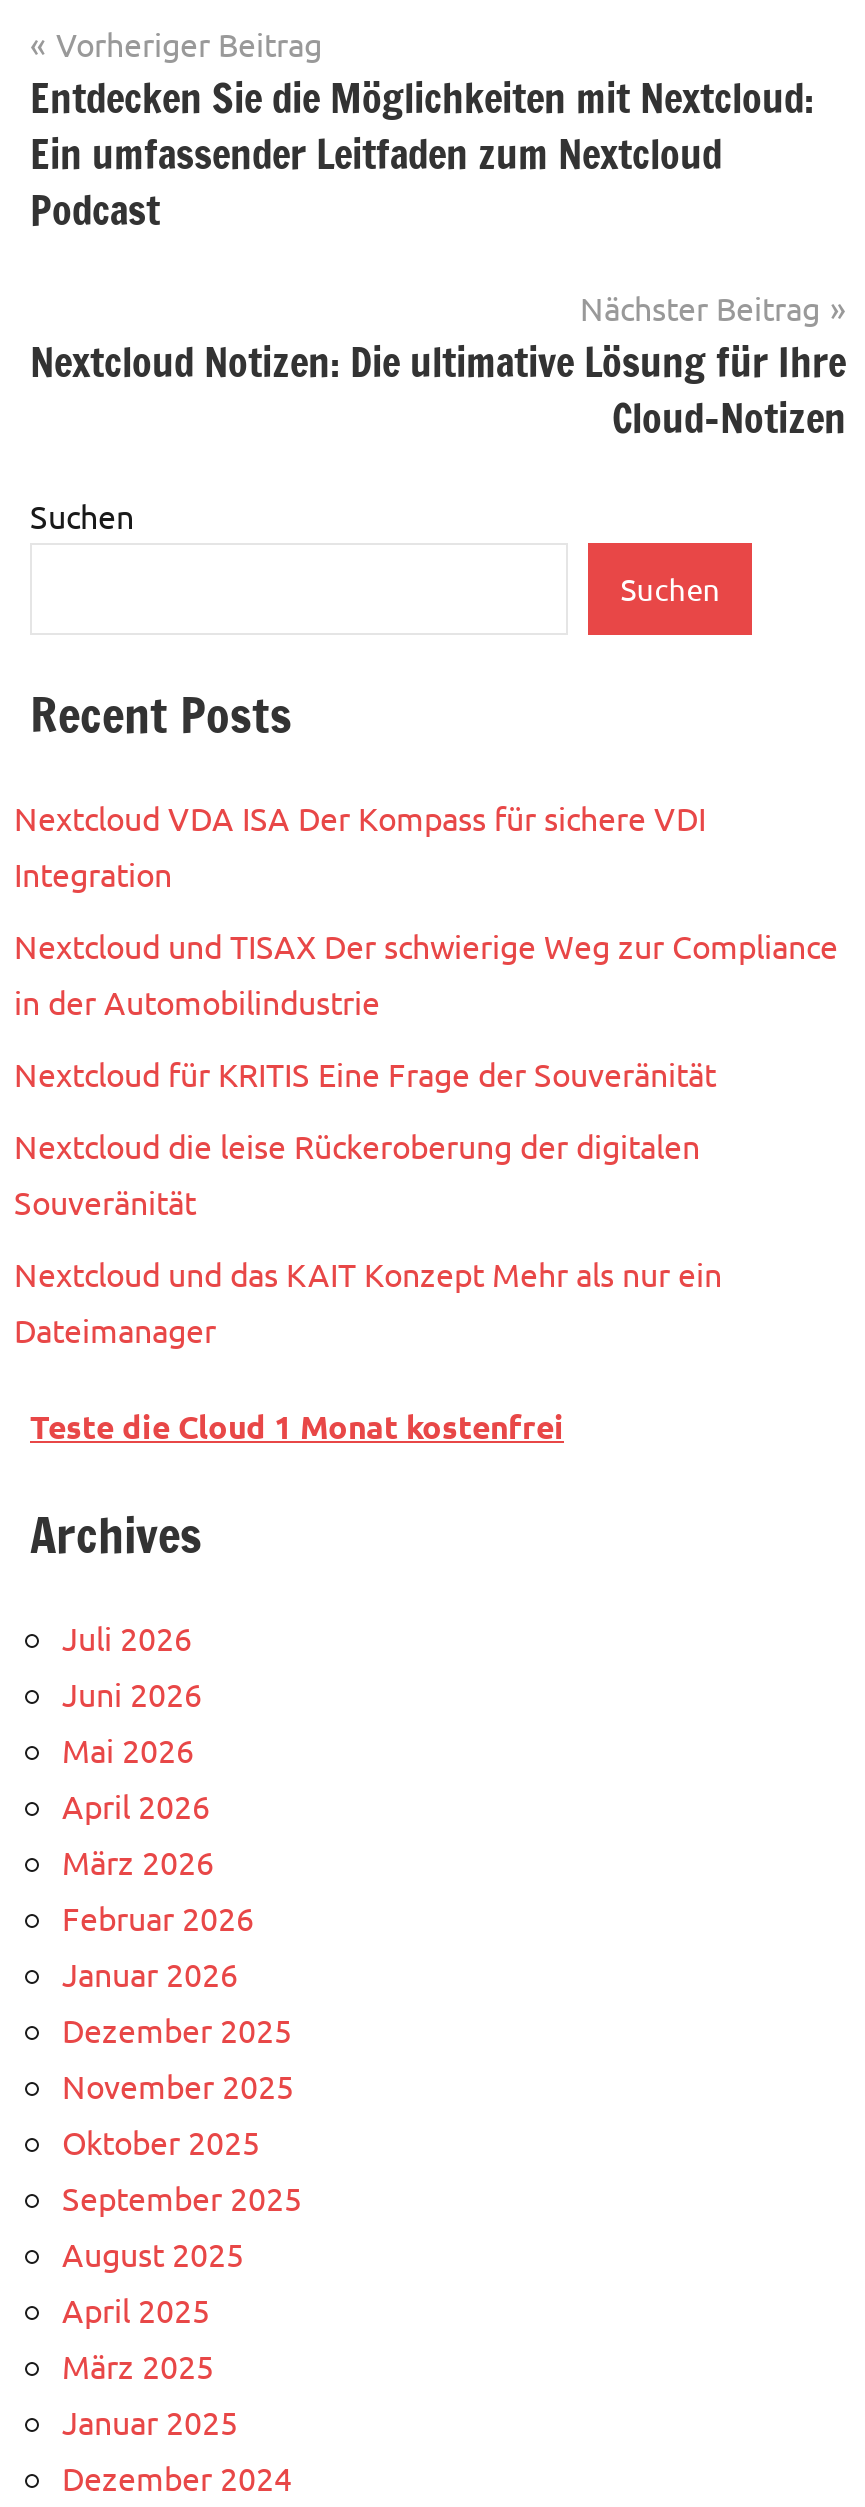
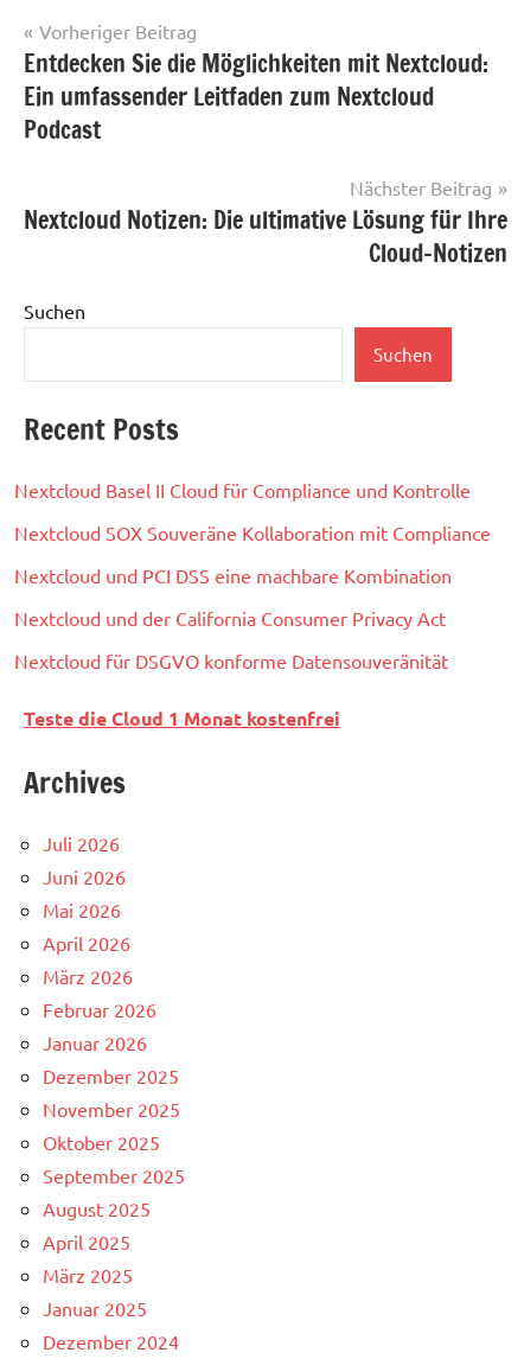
- Nextcloud VDA ISA Der Kompass für sichere VDI
- Integration
+ Nextcloud Basel II Cloud für Compliance und Kontrolle

- Nextcloud und TISAX Der schwierige Weg zur Compliance
- in der Automobilindustrie
+ Nextcloud SOX Souveräne Kollaboration mit Compliance

- Nextcloud für KRITIS Eine Frage der Souveränität
+ Nextcloud und PCI DSS eine machbare Kombination

- Nextcloud die leise Rückeroberung der digitalen
- Souveränität
+ Nextcloud und der California Consumer Privacy Act

- Nextcloud und das KAIT Konzept Mehr als nur ein
- Dateimanager
+ Nextcloud für DSGVO konforme Datensouveränität
